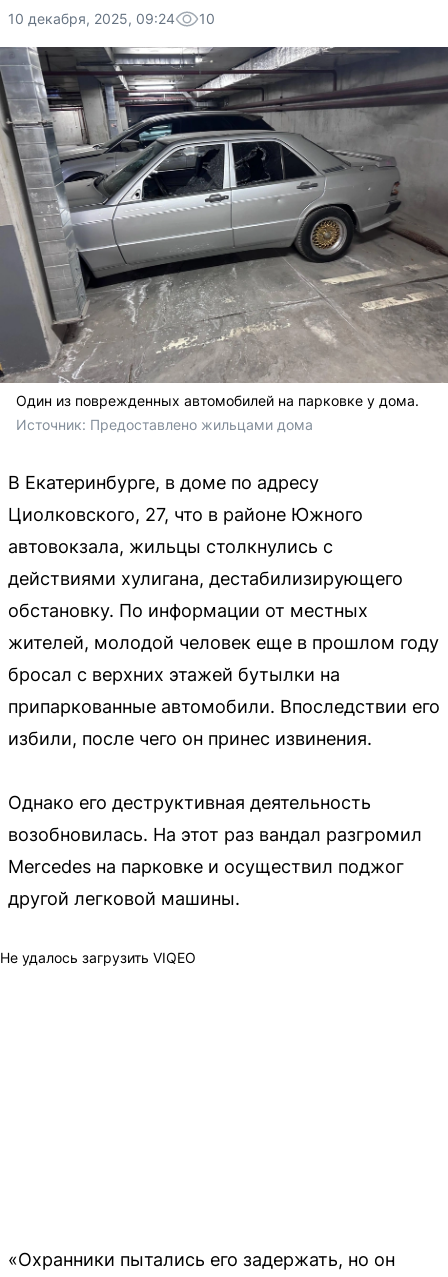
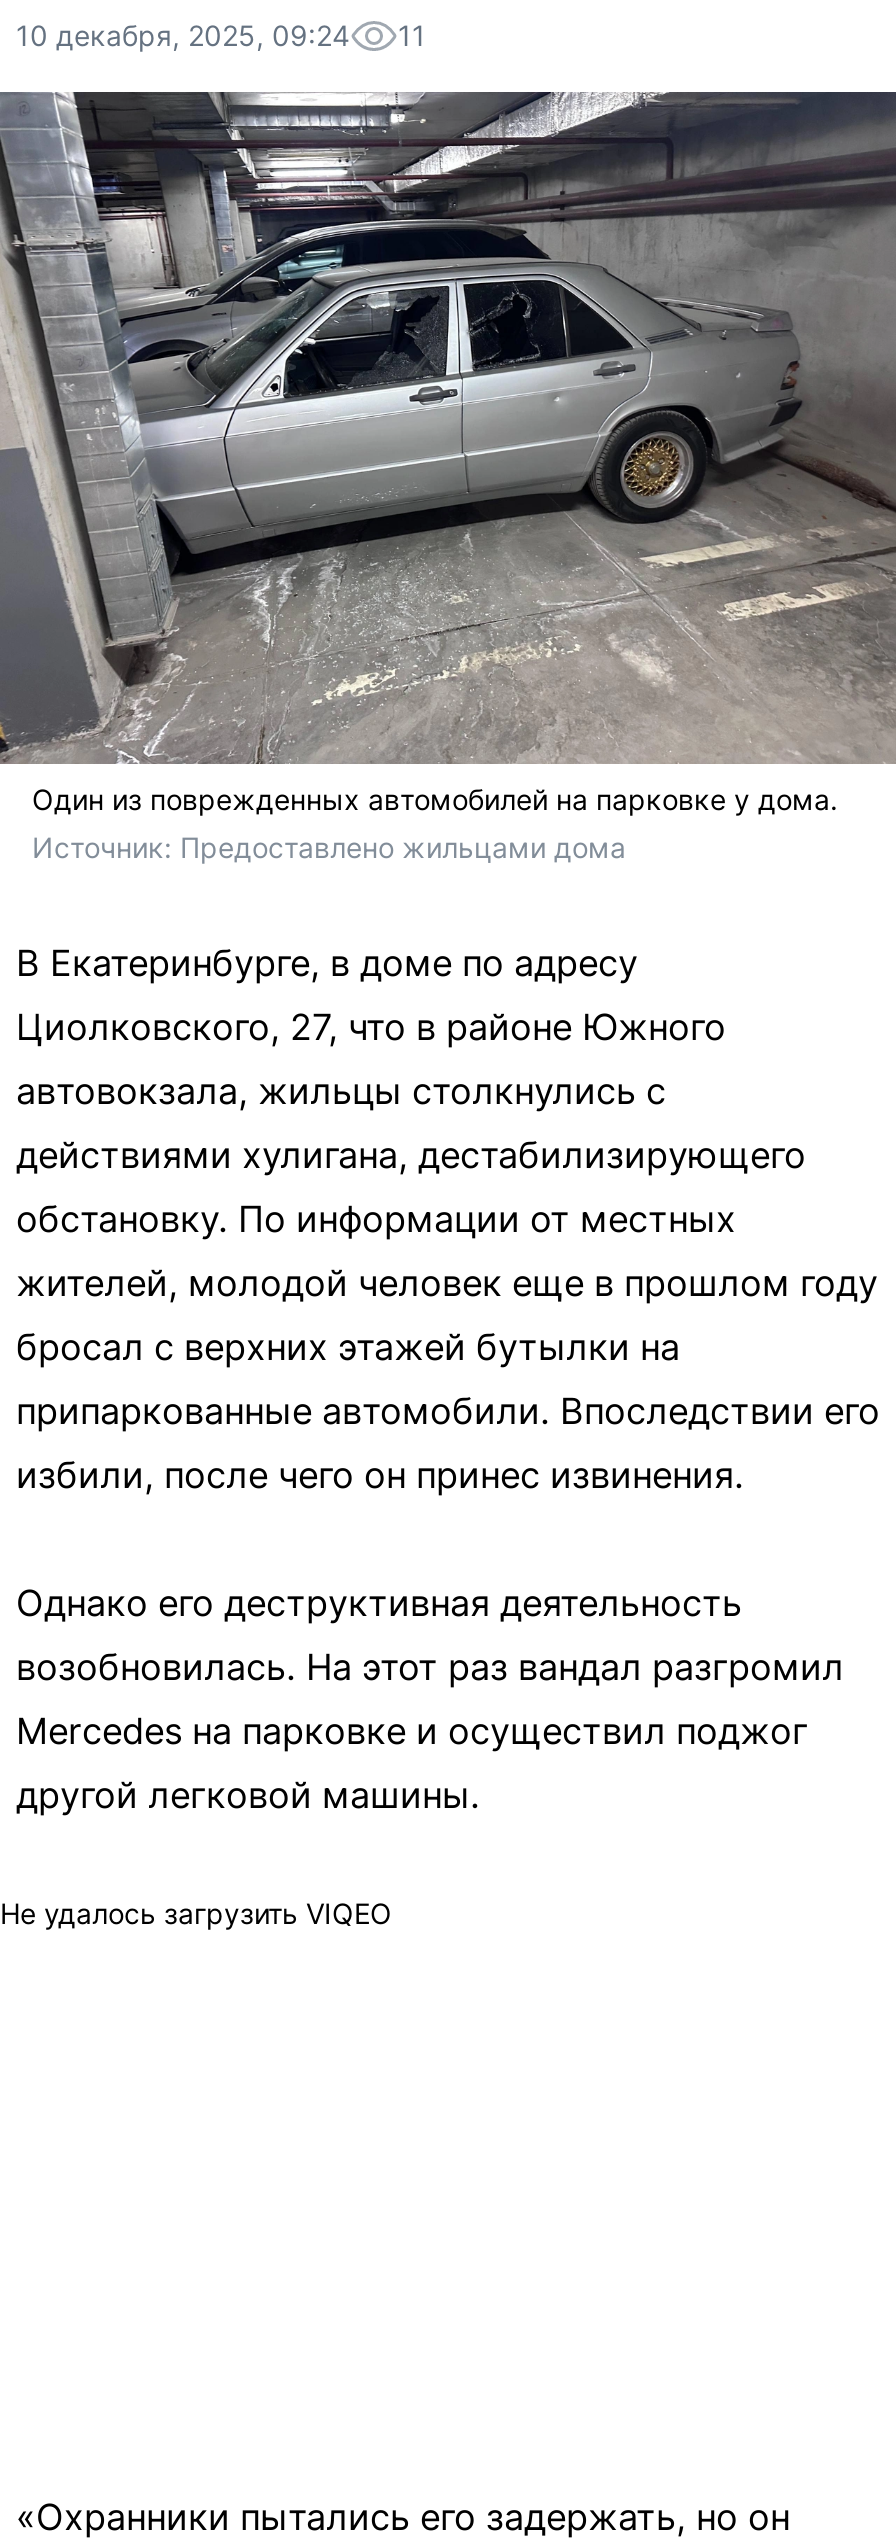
- 10 декабря, 2025, 09:24 10
+ 10 декабря, 2025, 09:24 11
